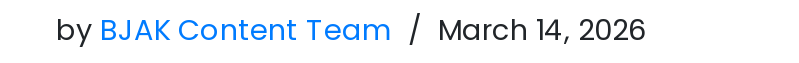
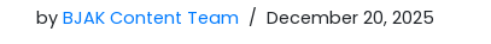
- by BJAK Content Team March 14, 2026
+ by BJAK Content Team December 20, 2025
